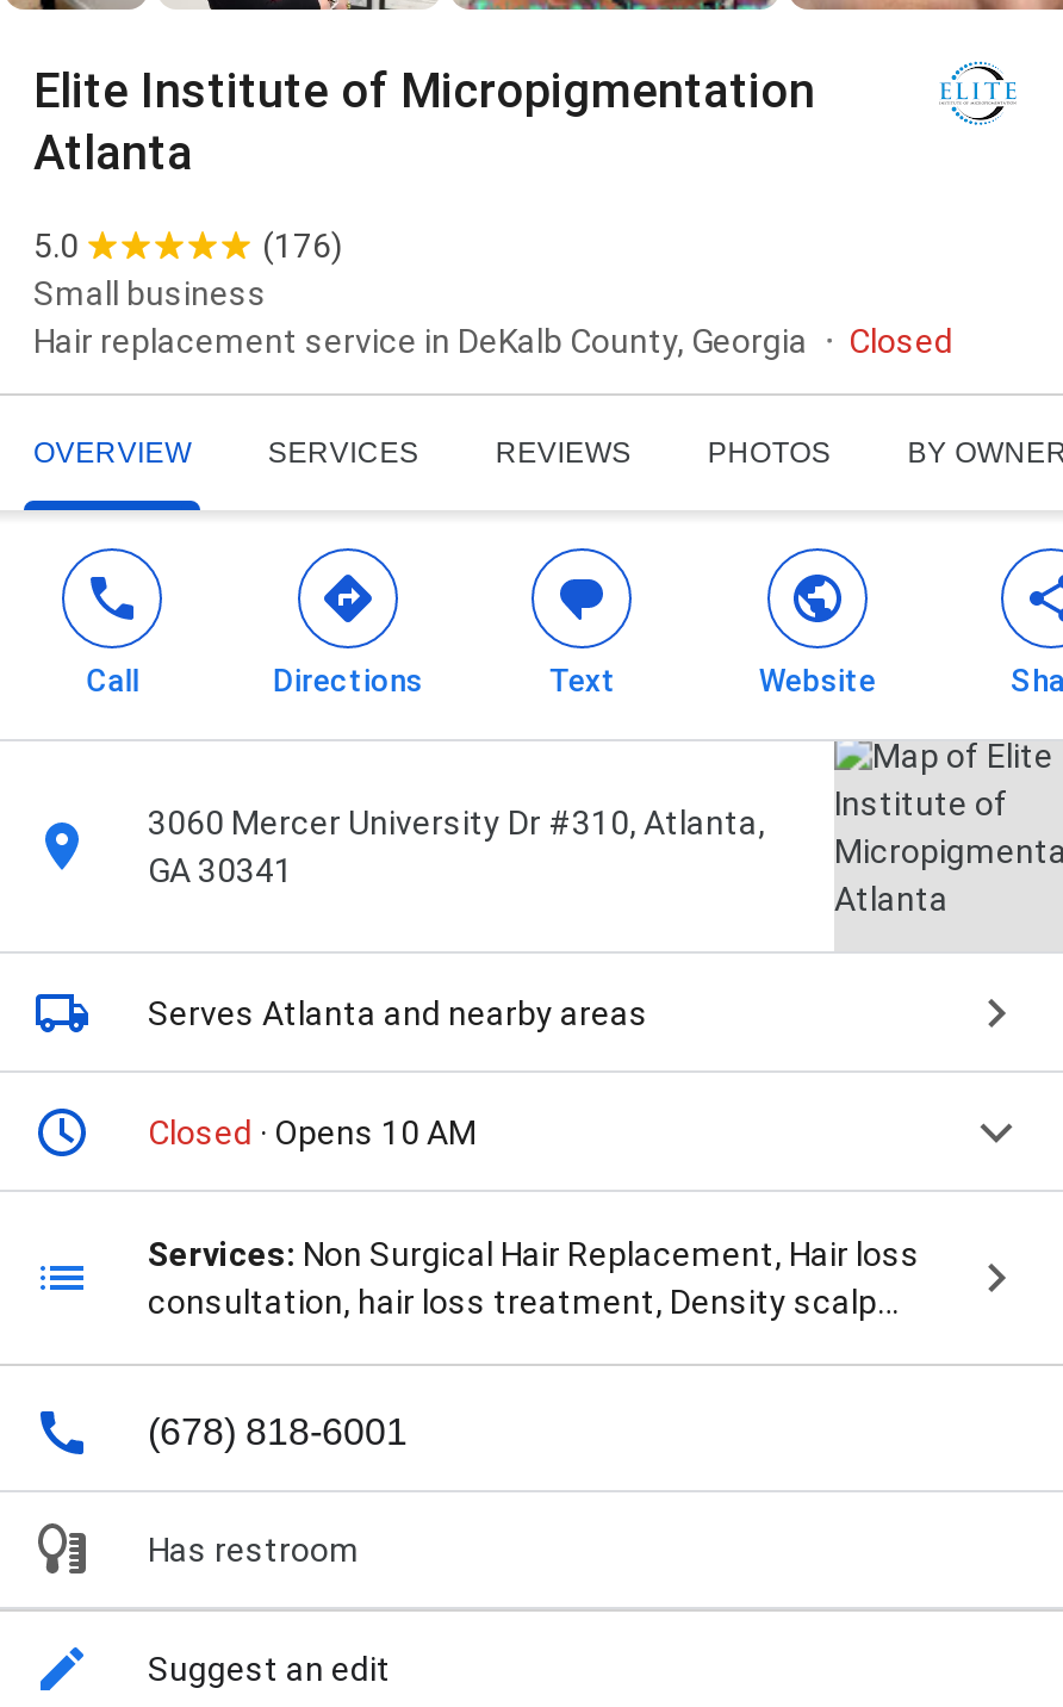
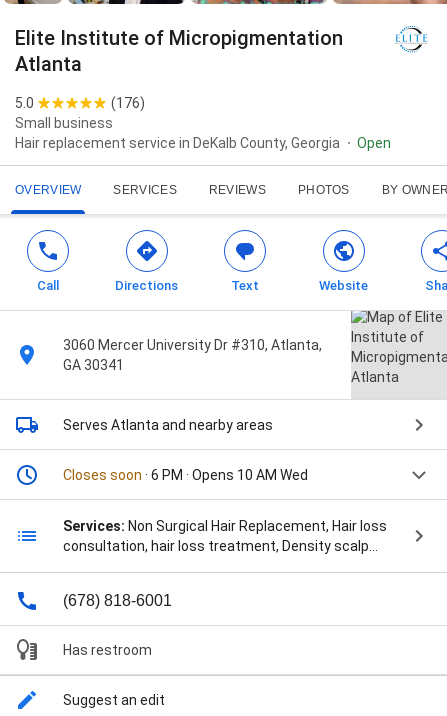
- Closed
+ Open

- Closed · Opens 10 AM
+ Closes soon · 6 PM · Opens 10 AM Wed
